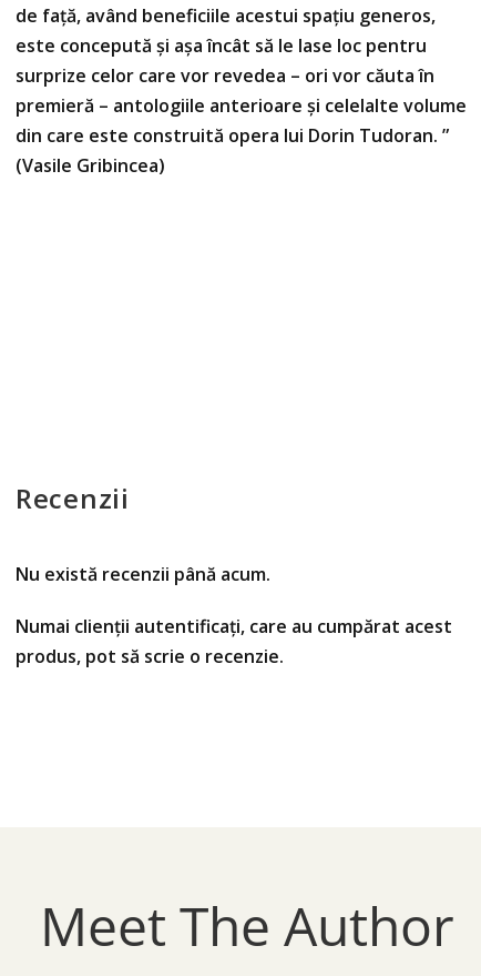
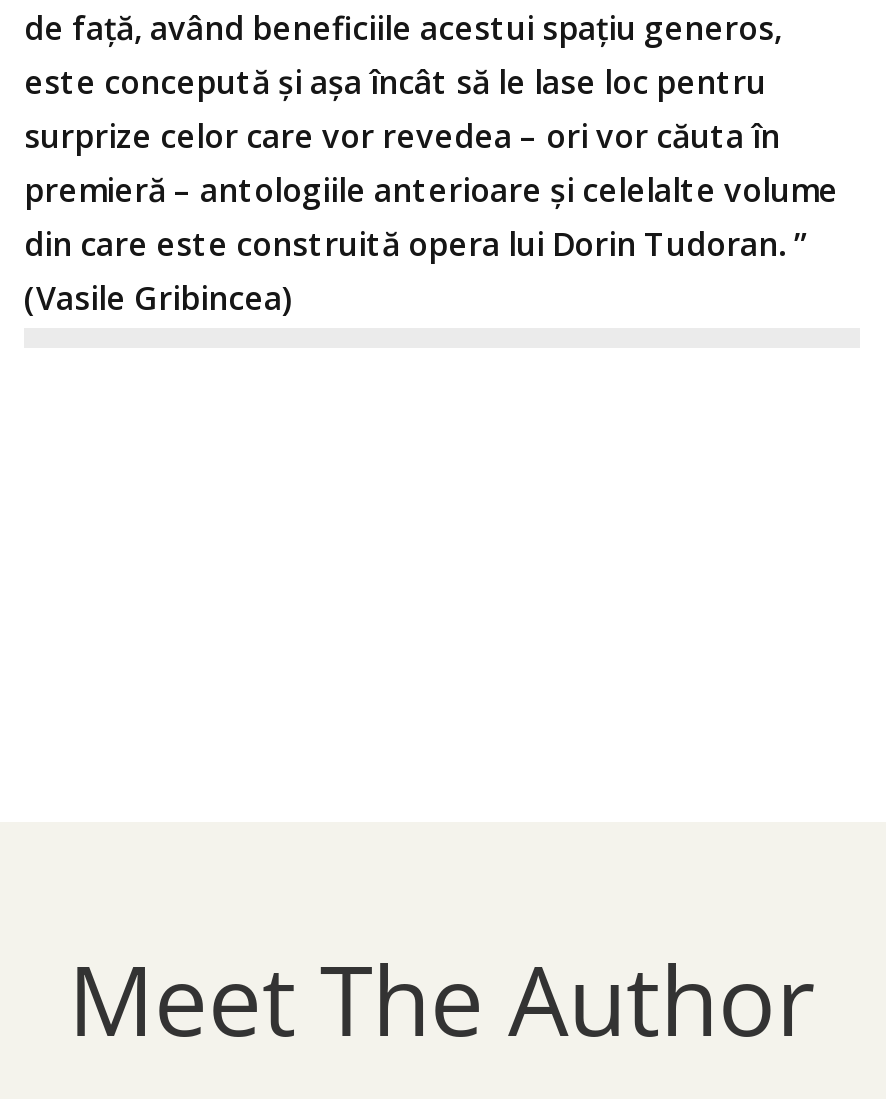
- Recenzii
- Nu există recenzii până acum.
- Numai clienții autentificați, care au cumpărat acest
- produs, pot să scrie o recenzie.
